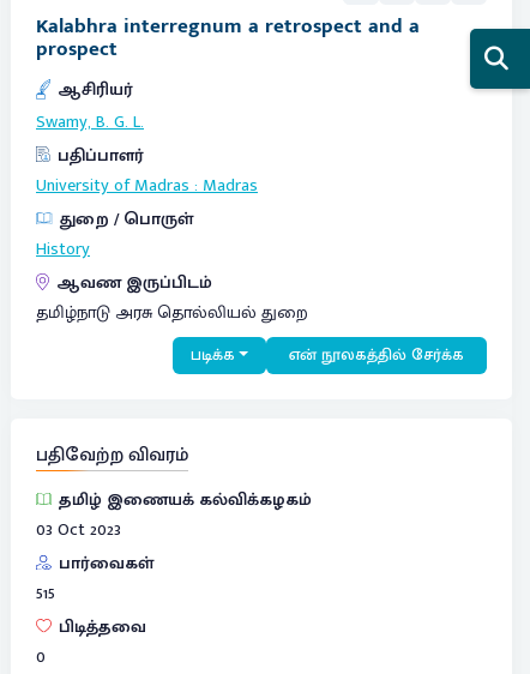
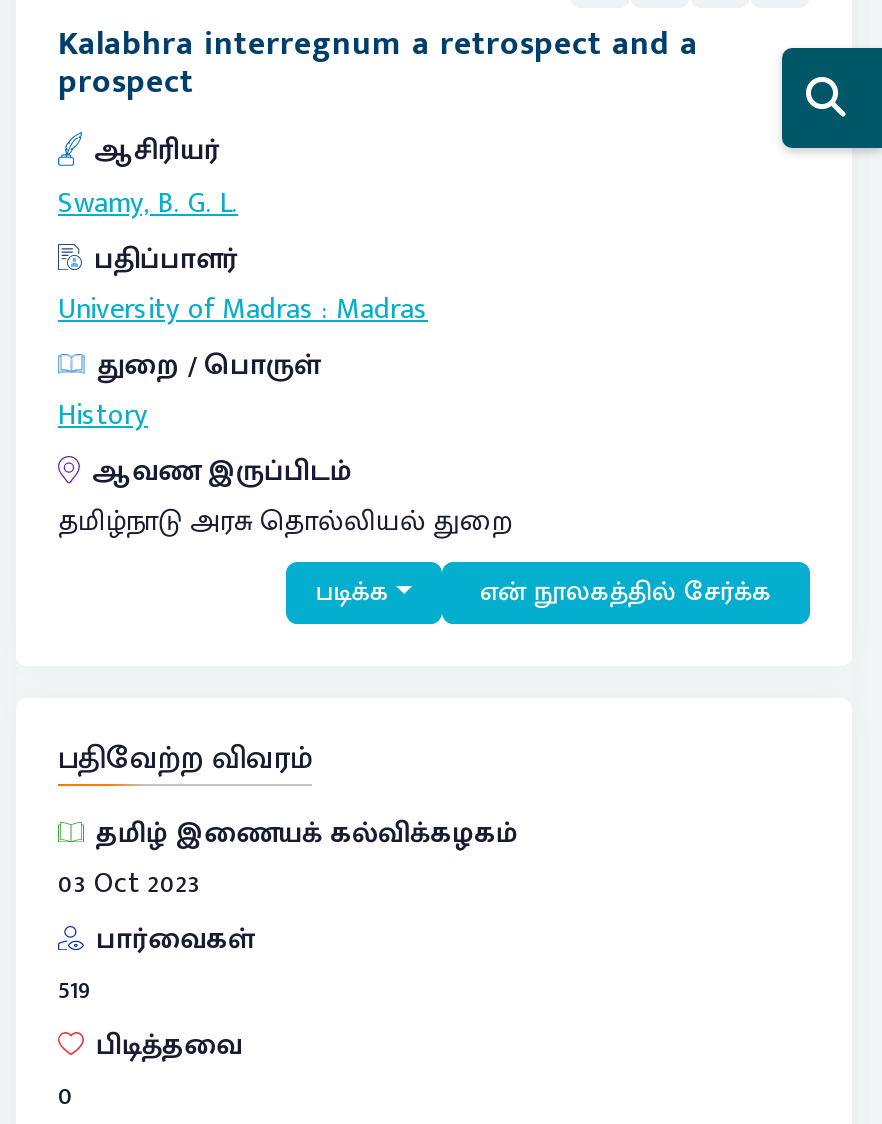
- 515
+ 519
